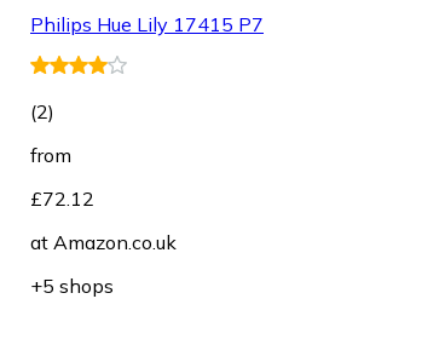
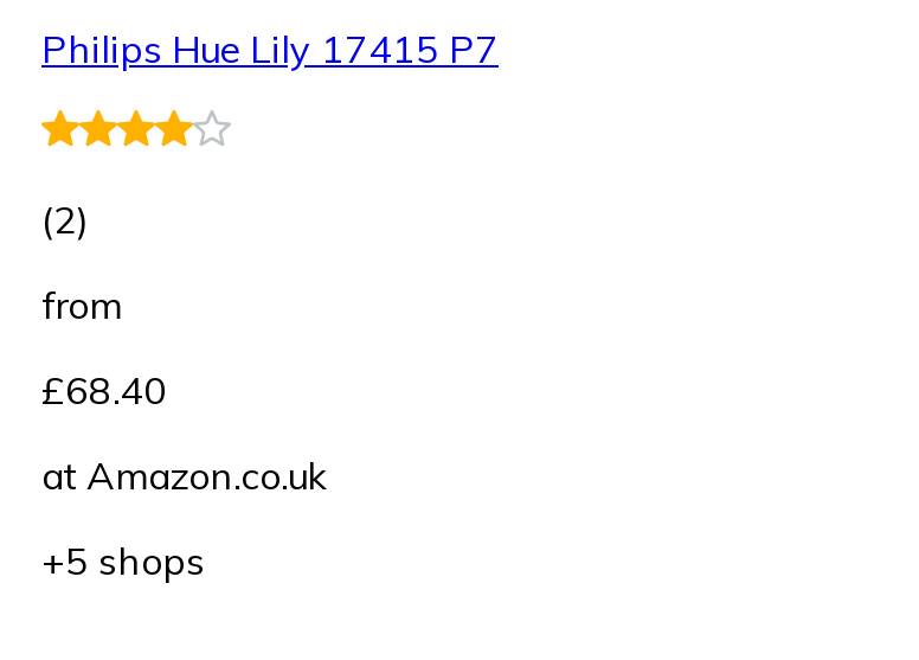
- £72.12
+ £68.40
